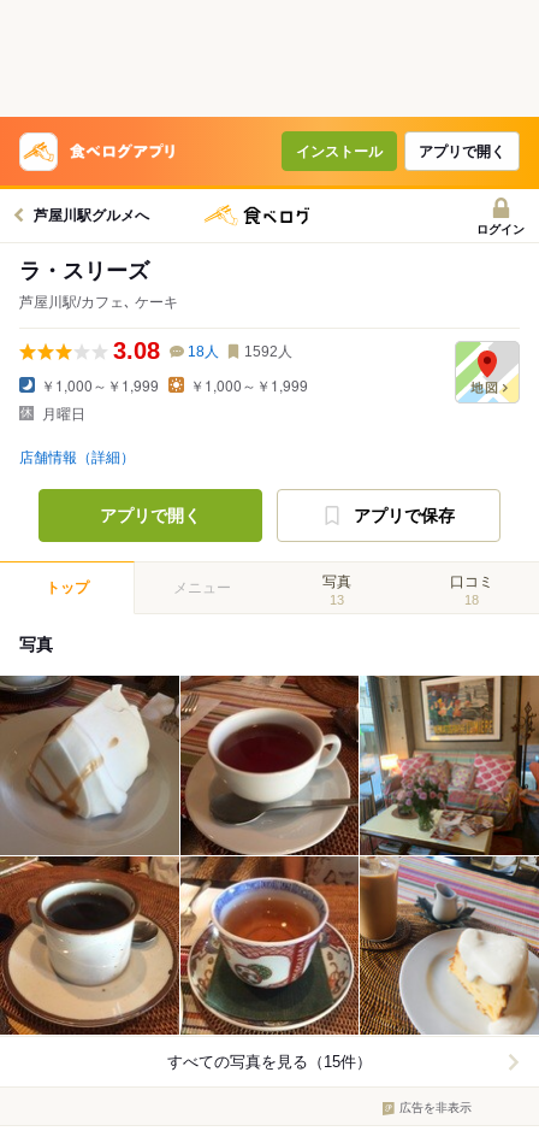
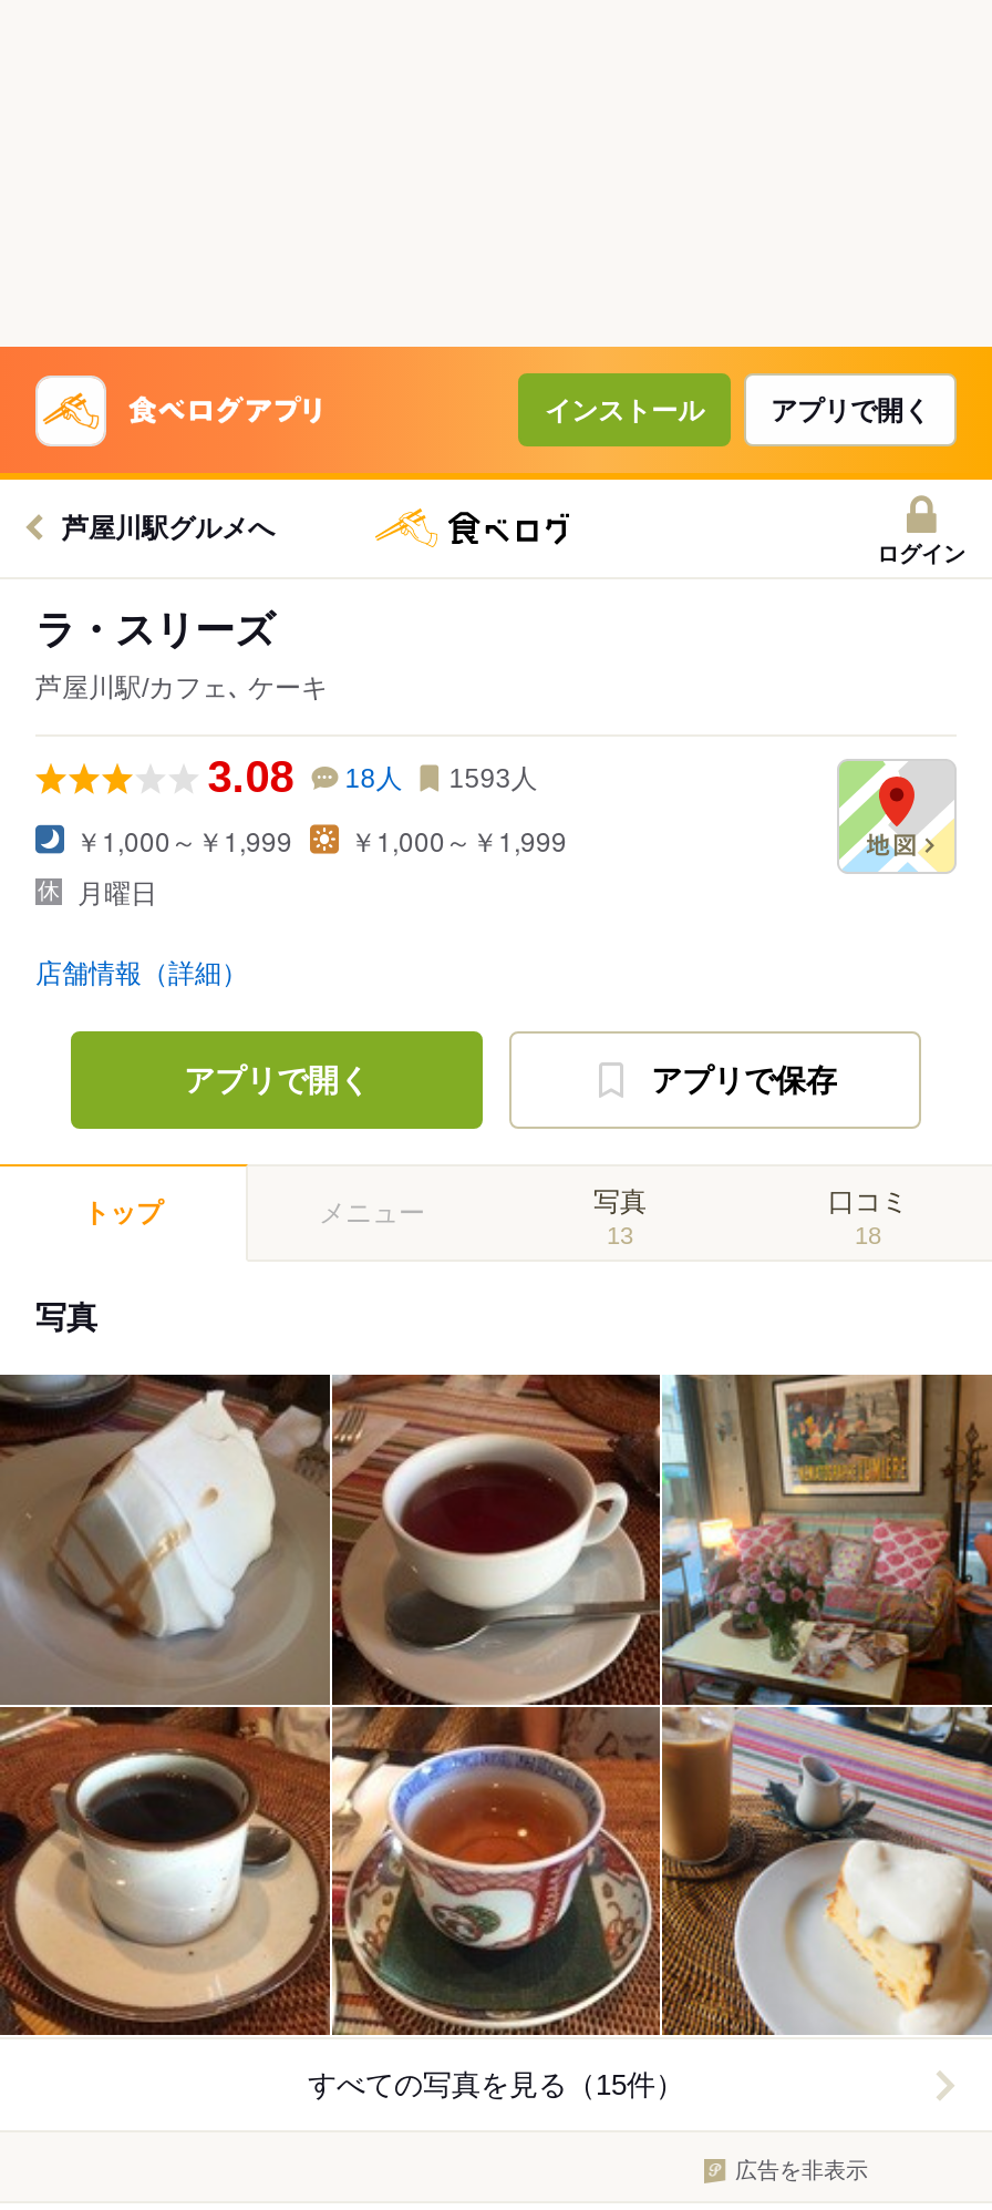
- 3.08 18人 1592人
+ 3.08 18人 1593人
